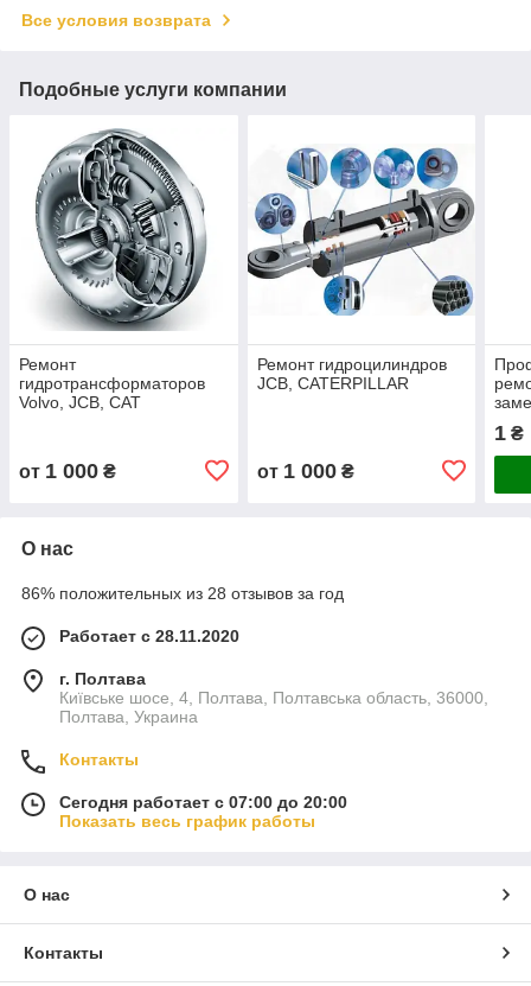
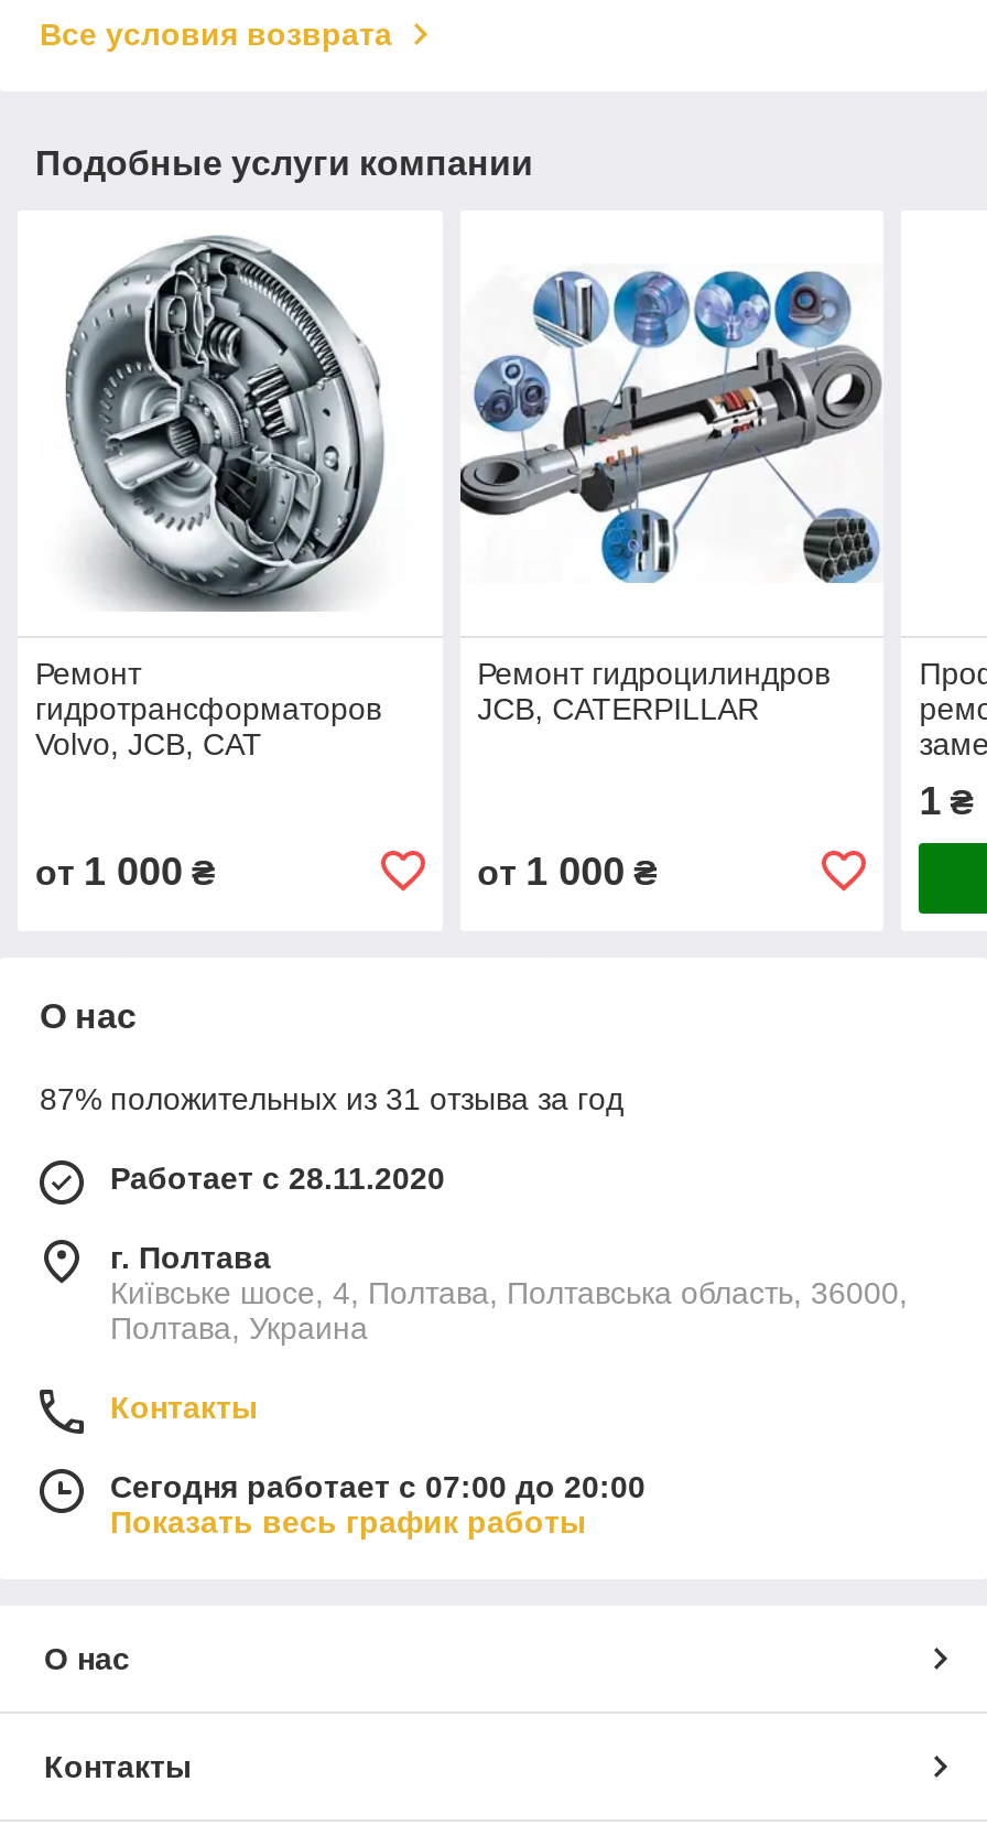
- 86% положительных из 28 отзывов за год
+ 87% положительных из 31 отзыва за год
